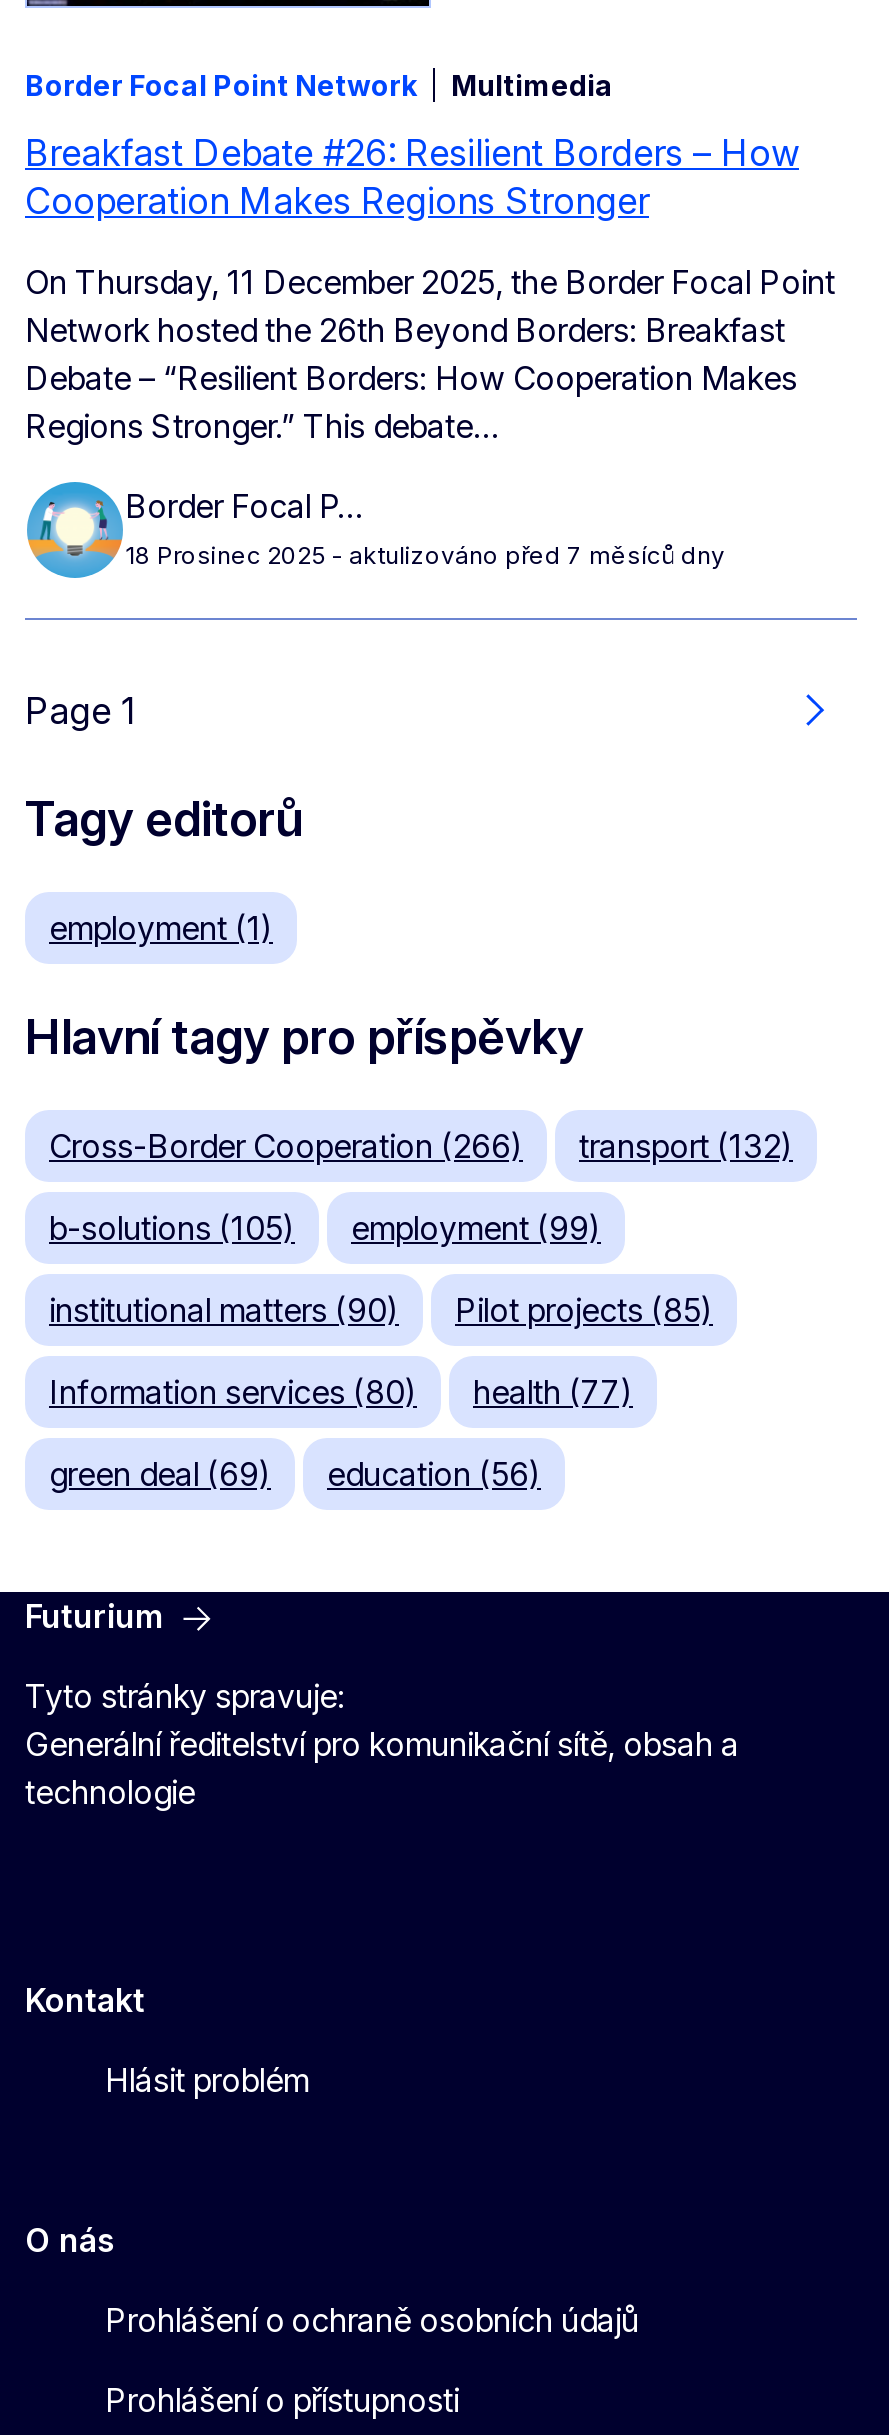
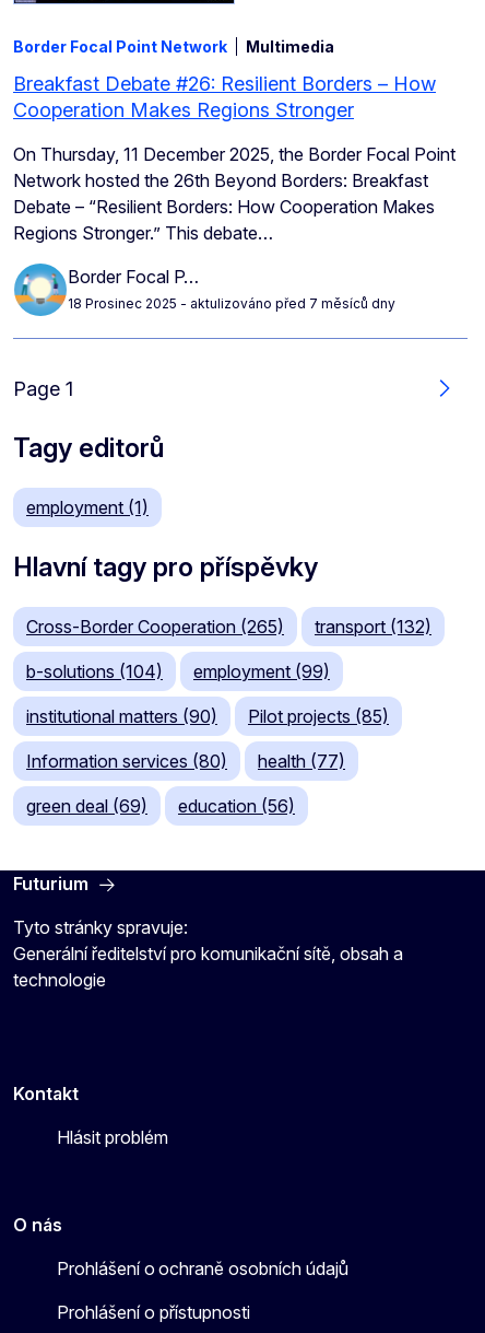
- Cross-Border Cooperation (266)
+ Cross-Border Cooperation (265)

- b-solutions (105) employment (99)
+ b-solutions (104) employment (99)
